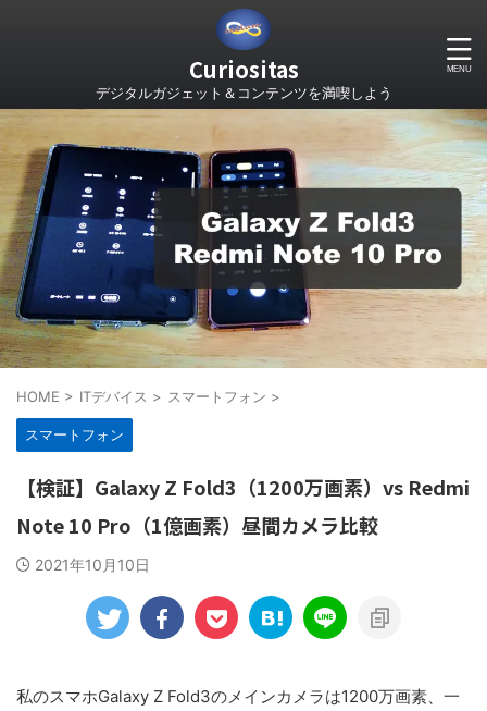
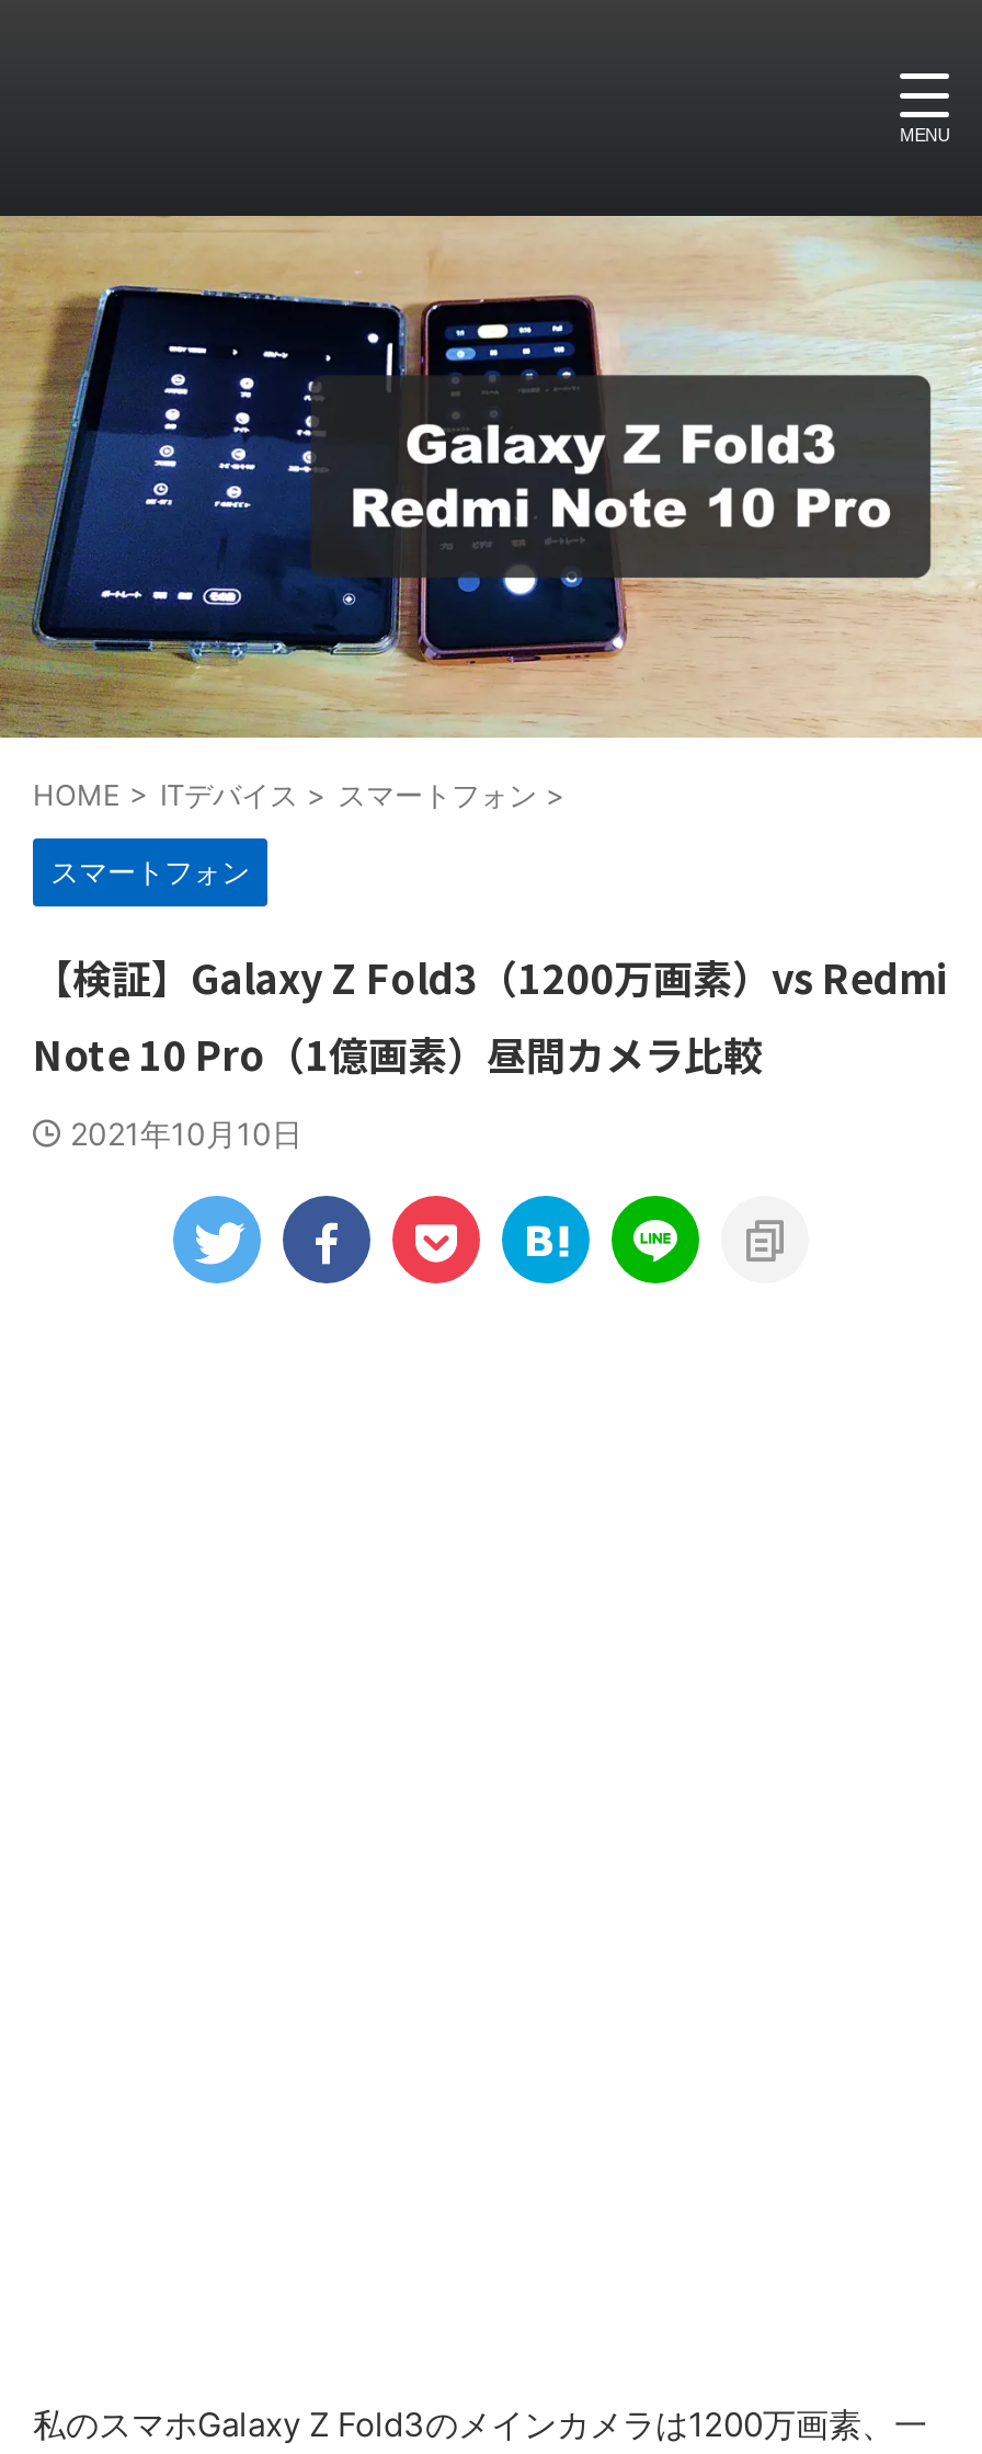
- [image]
- Curiositas
- デジタルガジェット＆コンテンツを満喫しよう
